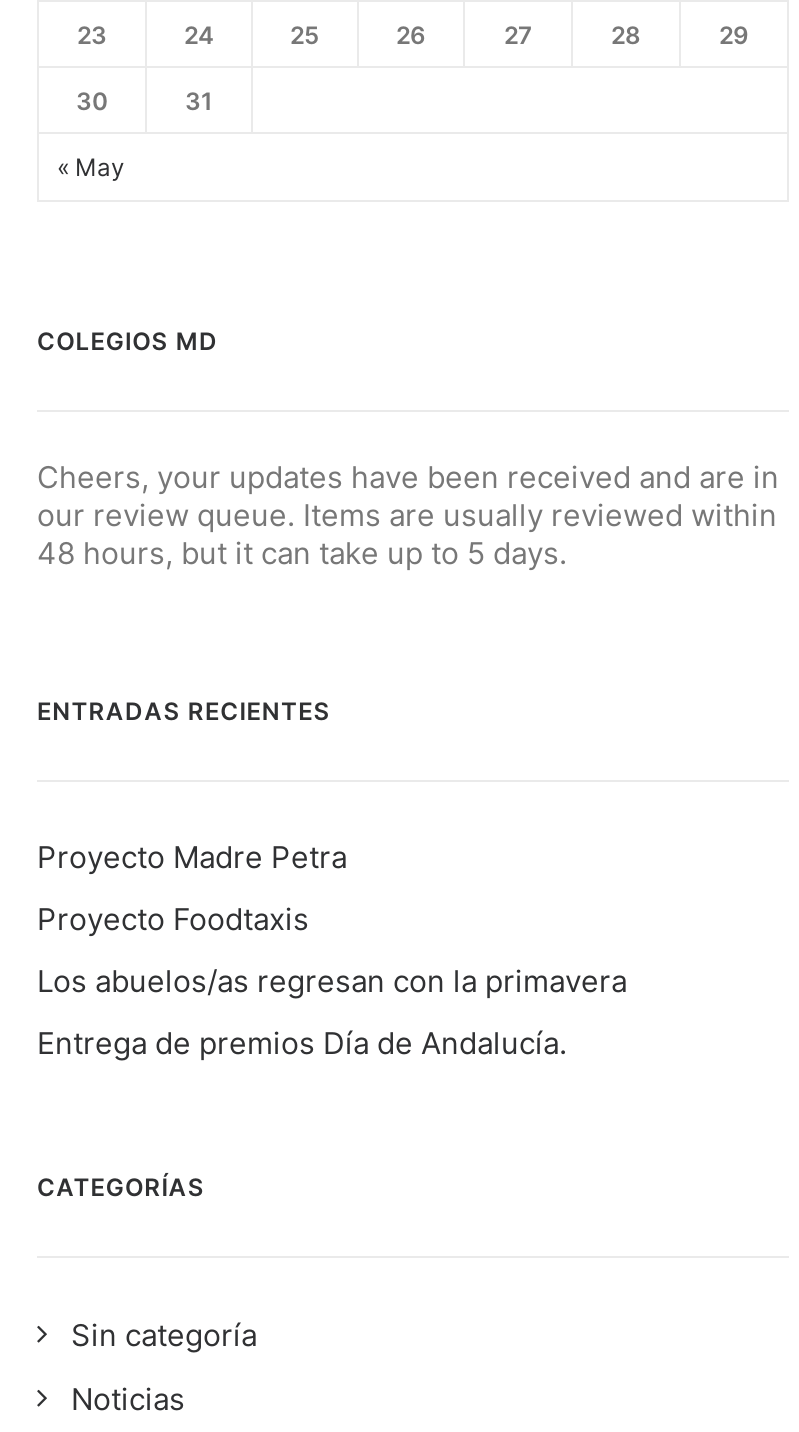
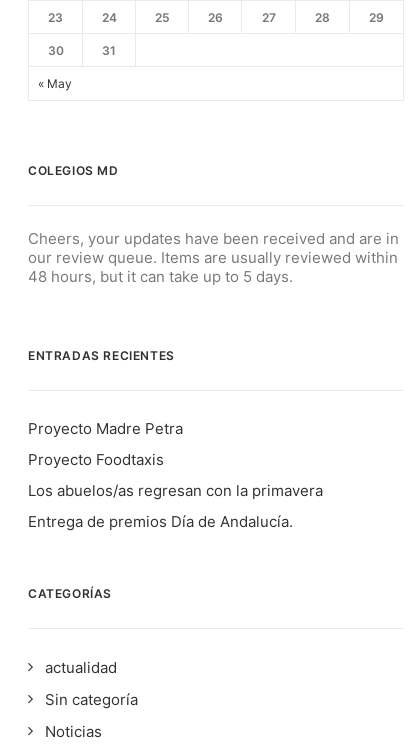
+ actualidad
